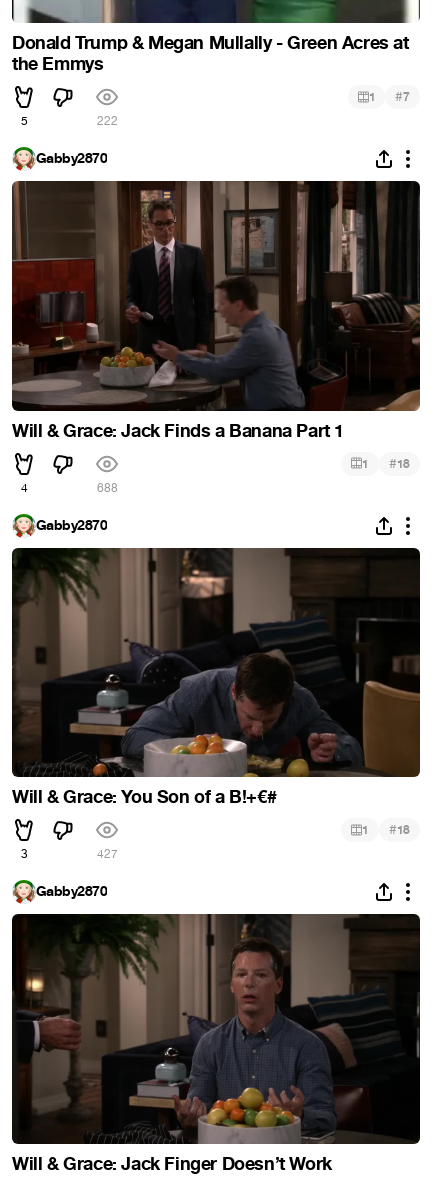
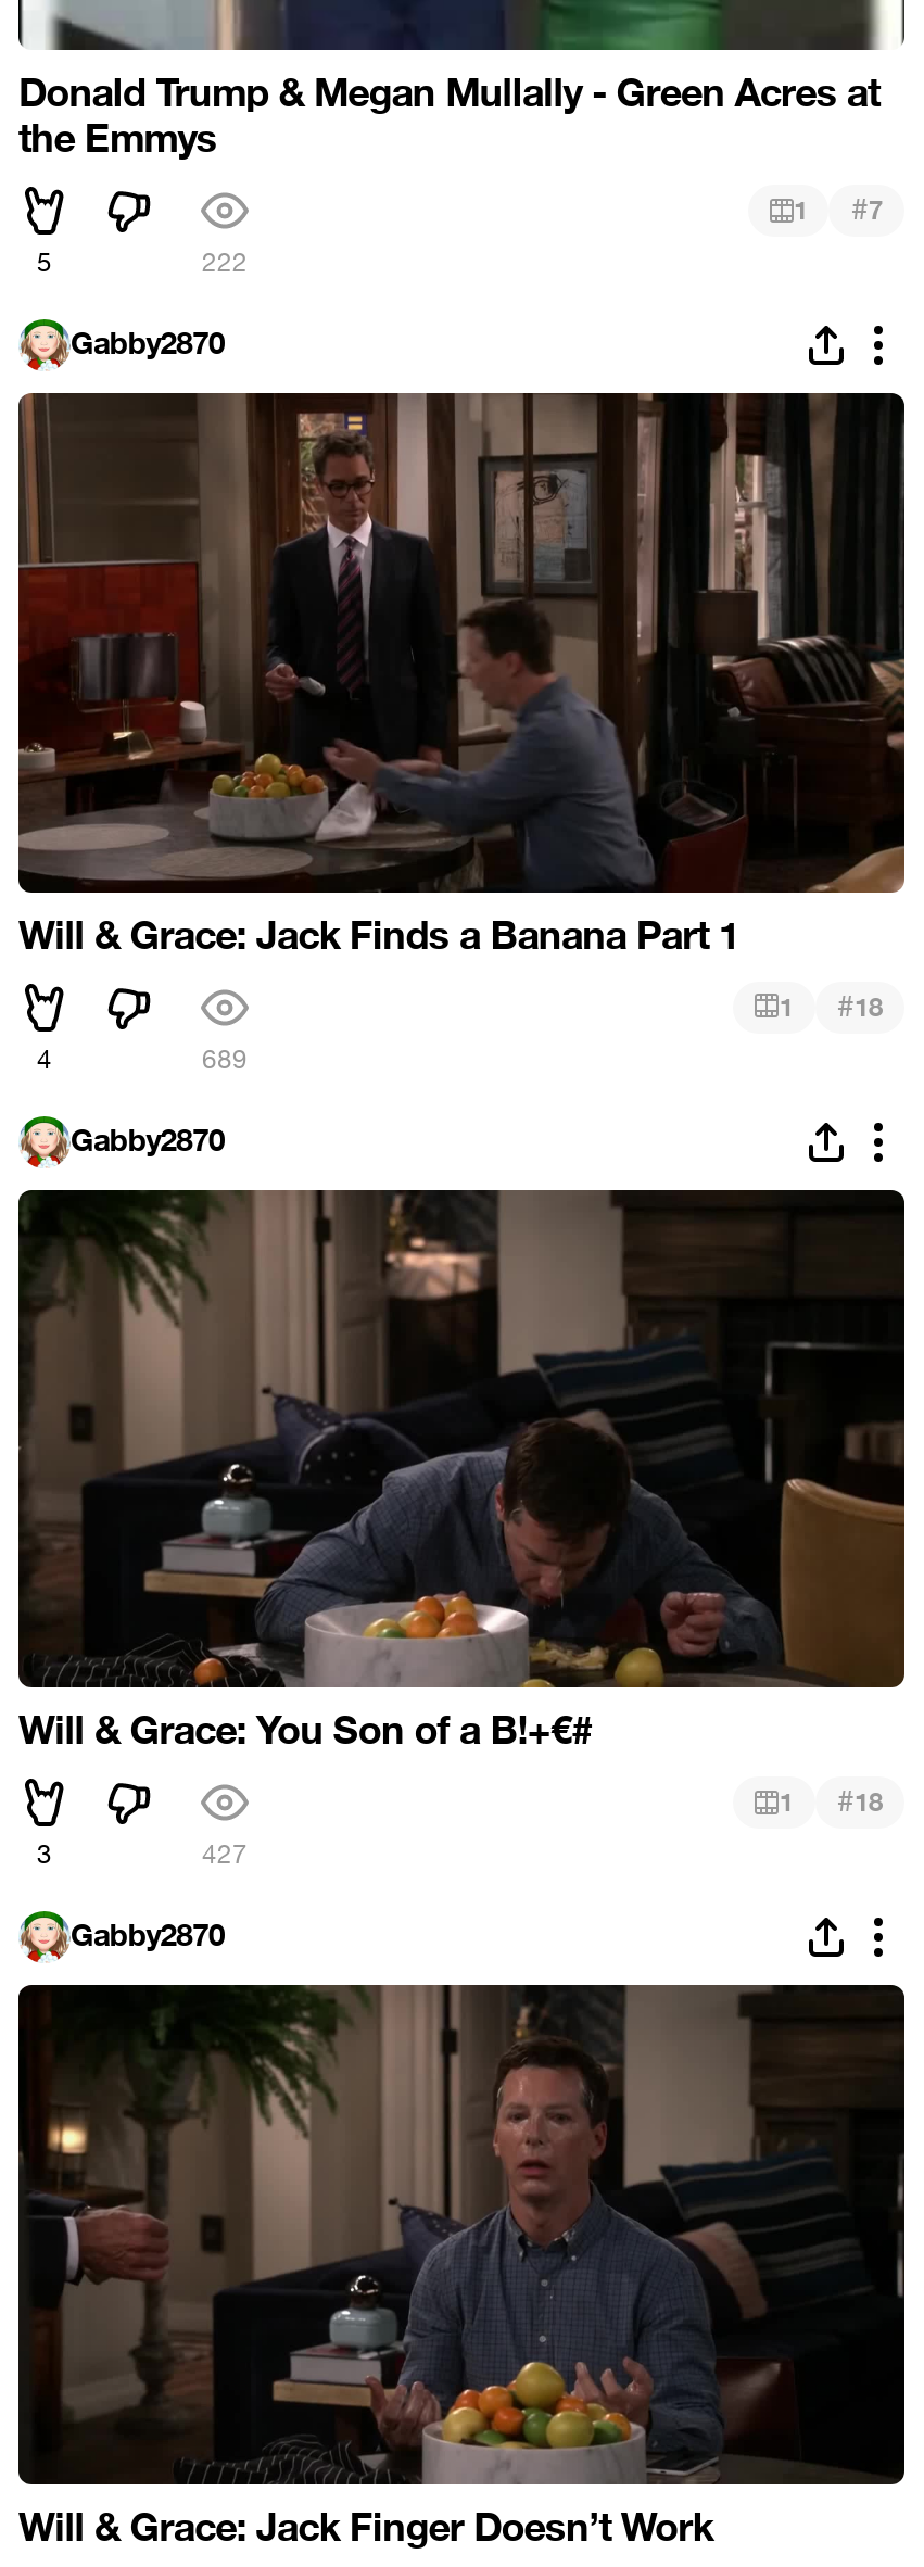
- 688
+ 689
